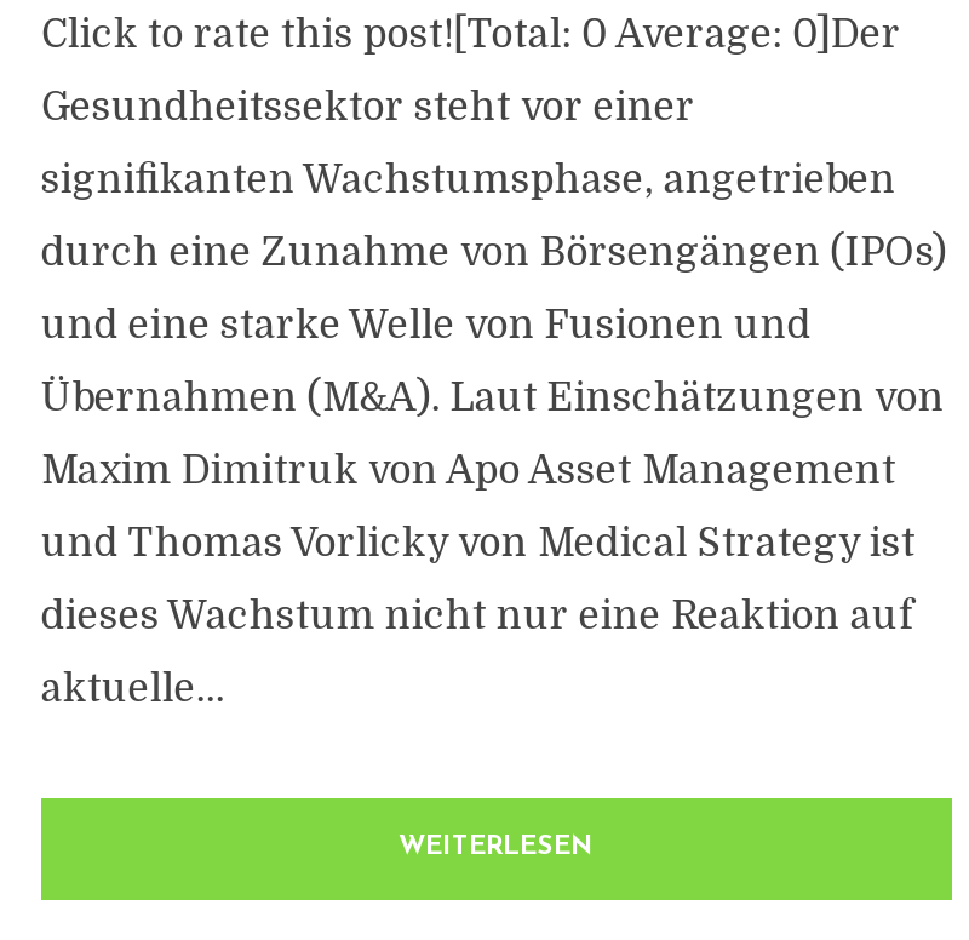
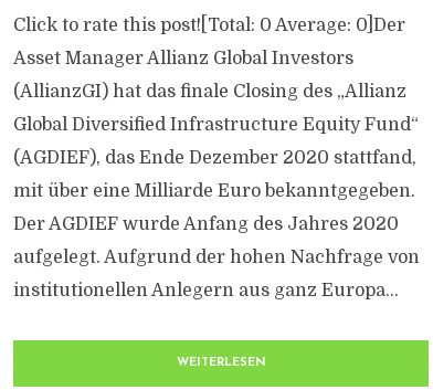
- Gesundheitssektor steht vor einer
- signifikanten Wachstumsphase, angetrieben
- durch eine Zunahme von Börsengängen (IPOs)
- und eine starke Welle von Fusionen und
- Übernahmen (M&A). Laut Einschätzungen von
- Maxim Dimitruk von Apo Asset Management
- und Thomas Vorlicky von Medical Strategy ist
- dieses Wachstum nicht nur eine Reaktion auf
- aktuelle...
+ Asset Manager Allianz Global Investors
+ (AllianzGI) hat das finale Closing des „Allianz
+ Global Diversified Infrastructure Equity Fund“
+ (AGDIEF), das Ende Dezember 2020 stattfand,
+ mit über eine Milliarde Euro bekanntgegeben.
+ Der AGDIEF wurde Anfang des Jahres 2020
+ aufgelegt. Aufgrund der hohen Nachfrage von
+ institutionellen Anlegern aus ganz Europa...
